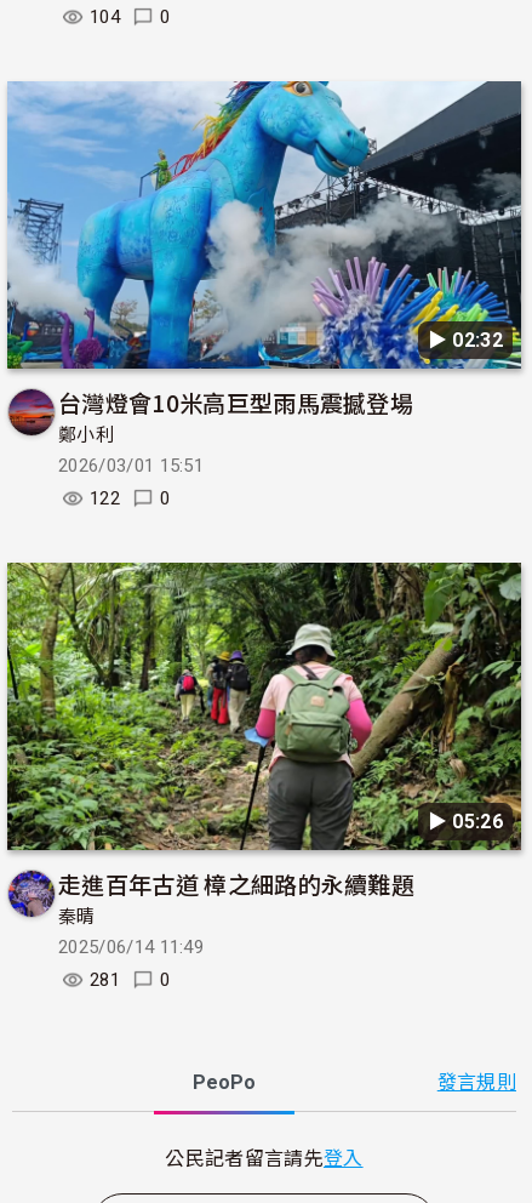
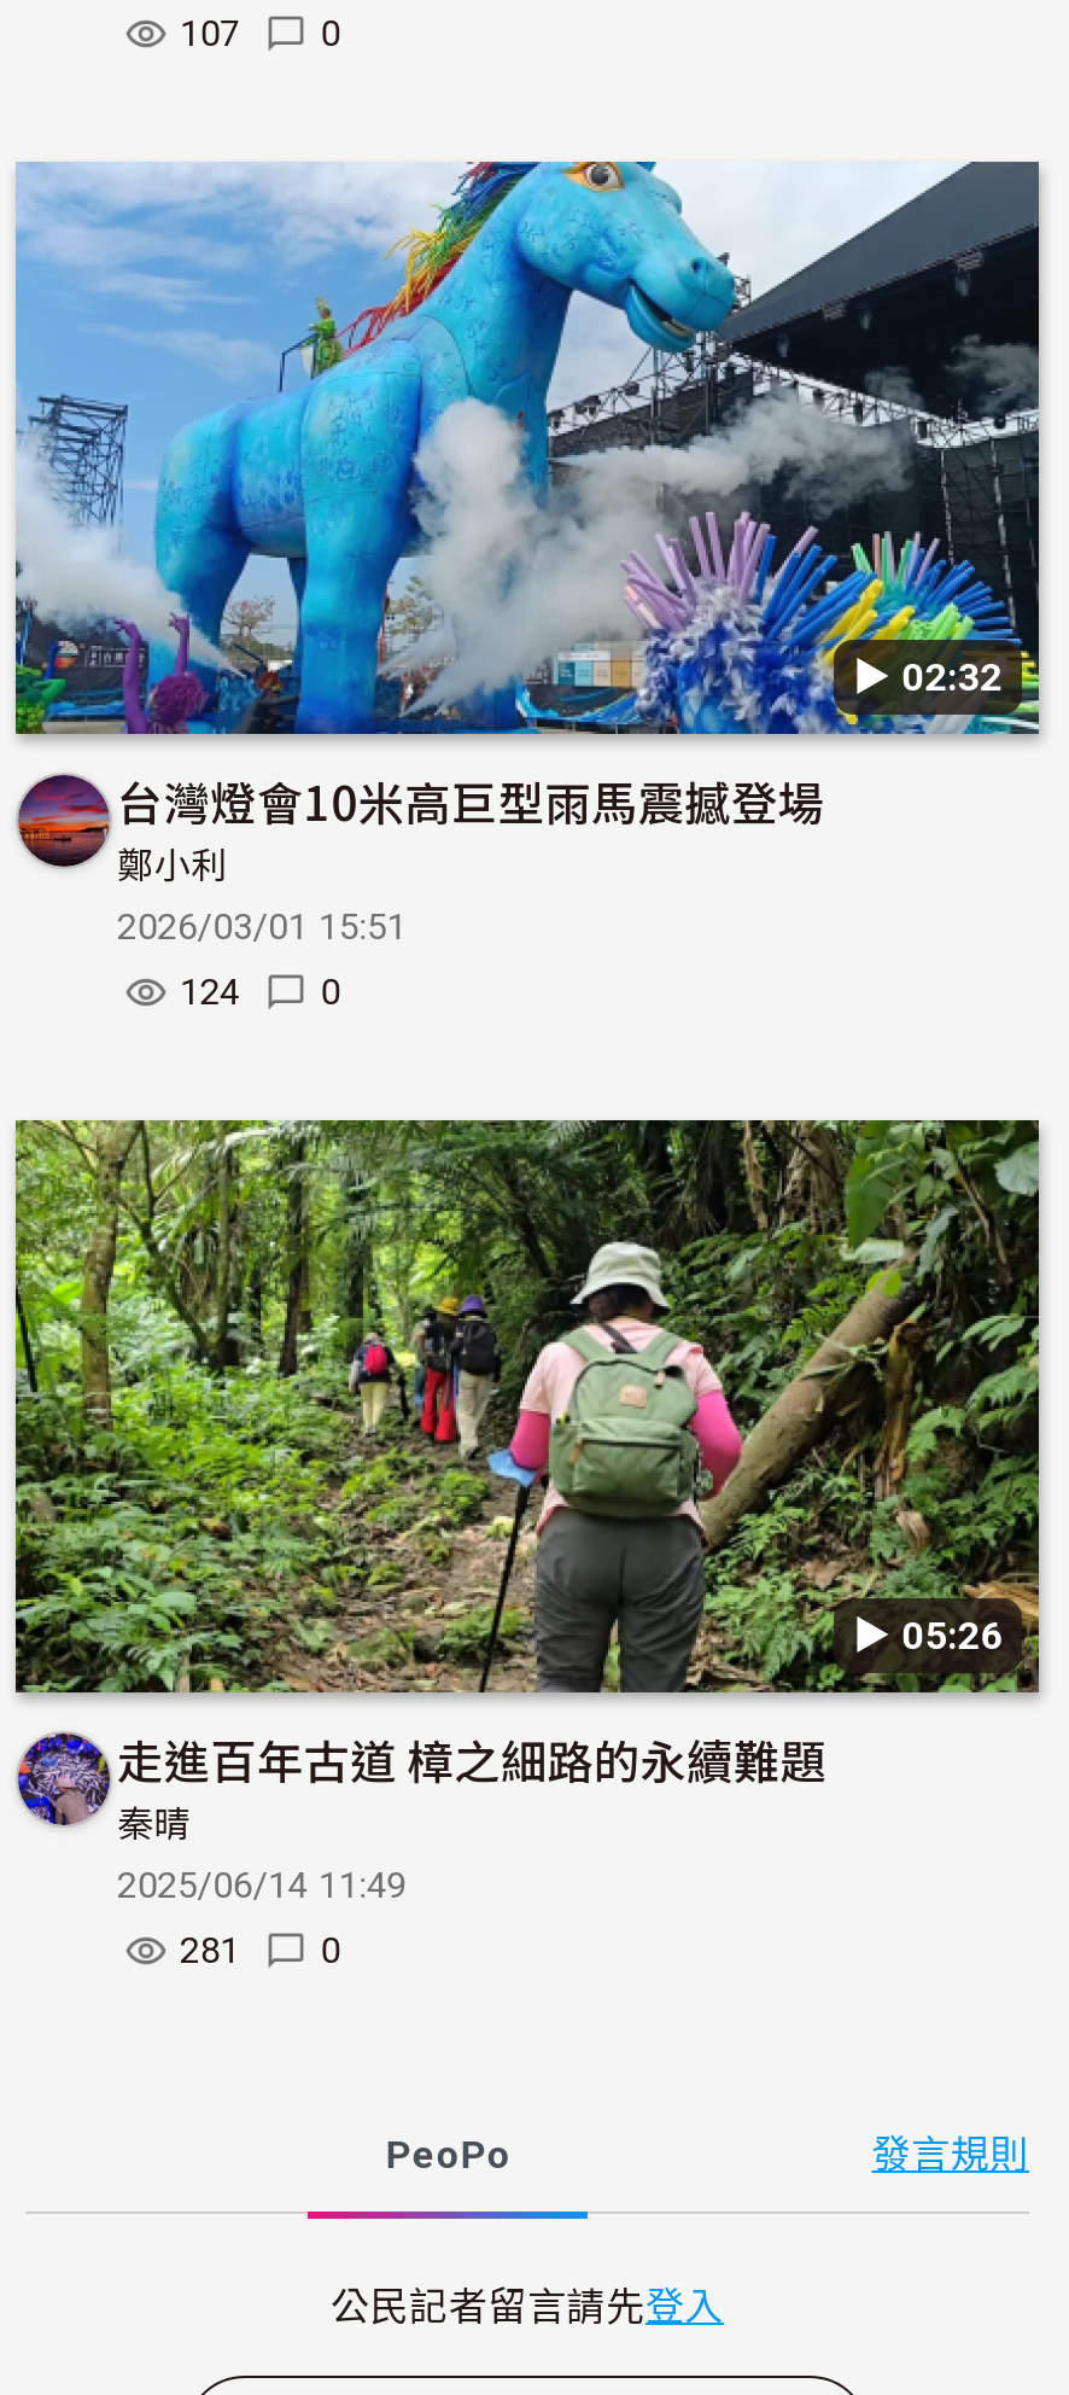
- 104 0
+ 107 0

- 122 0
+ 124 0
